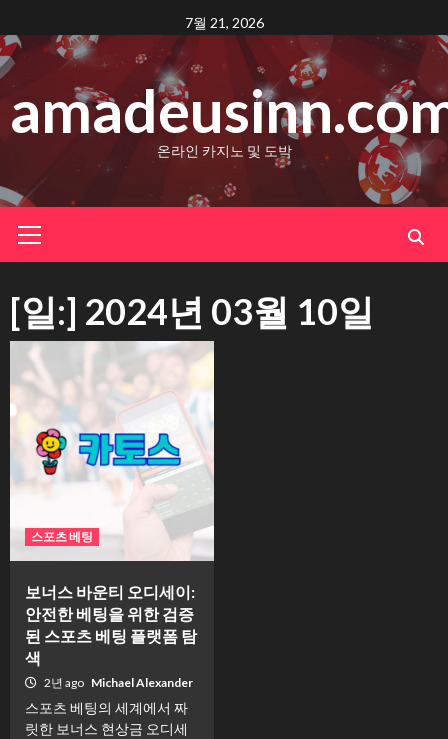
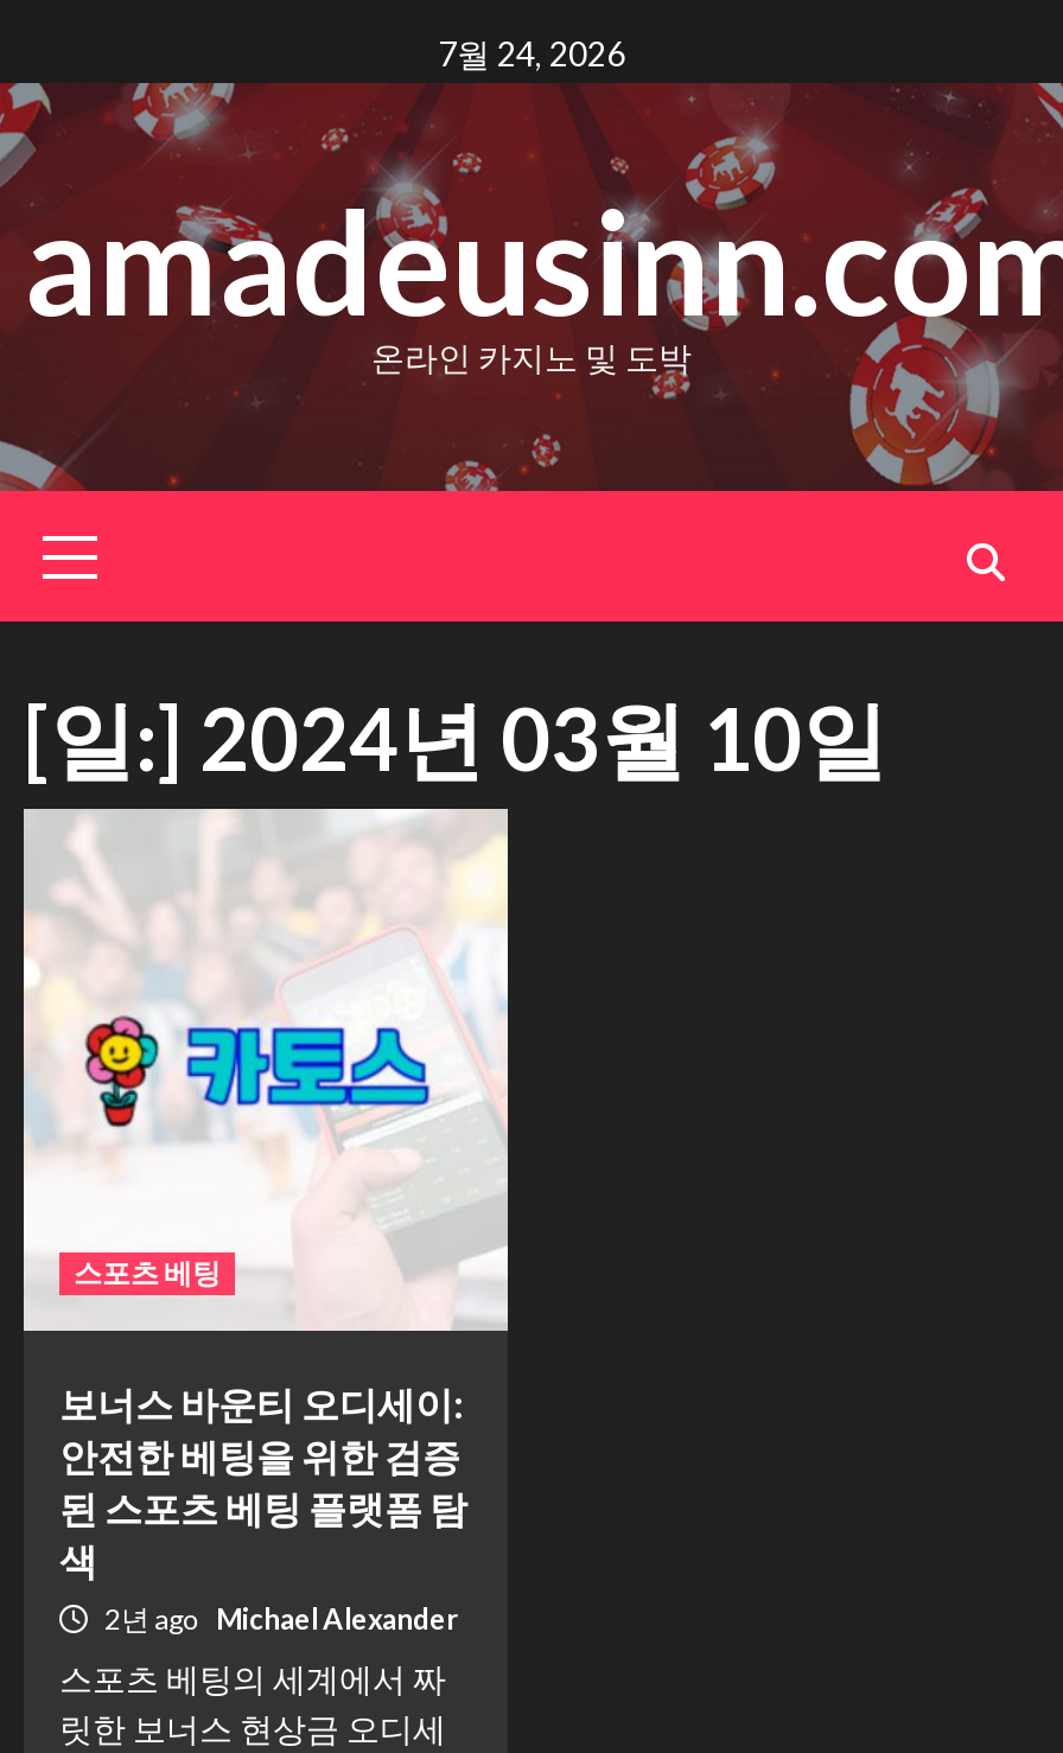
- 7월 21, 2026
+ 7월 24, 2026
